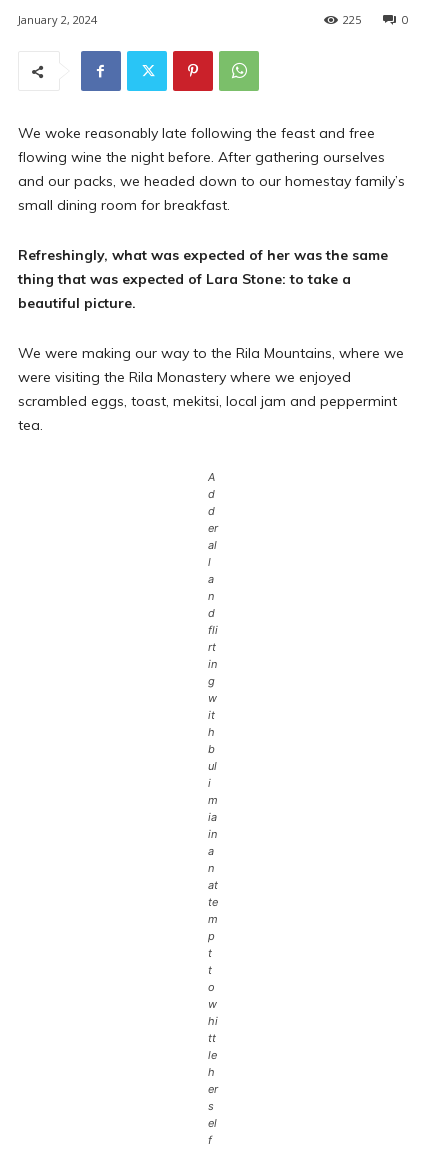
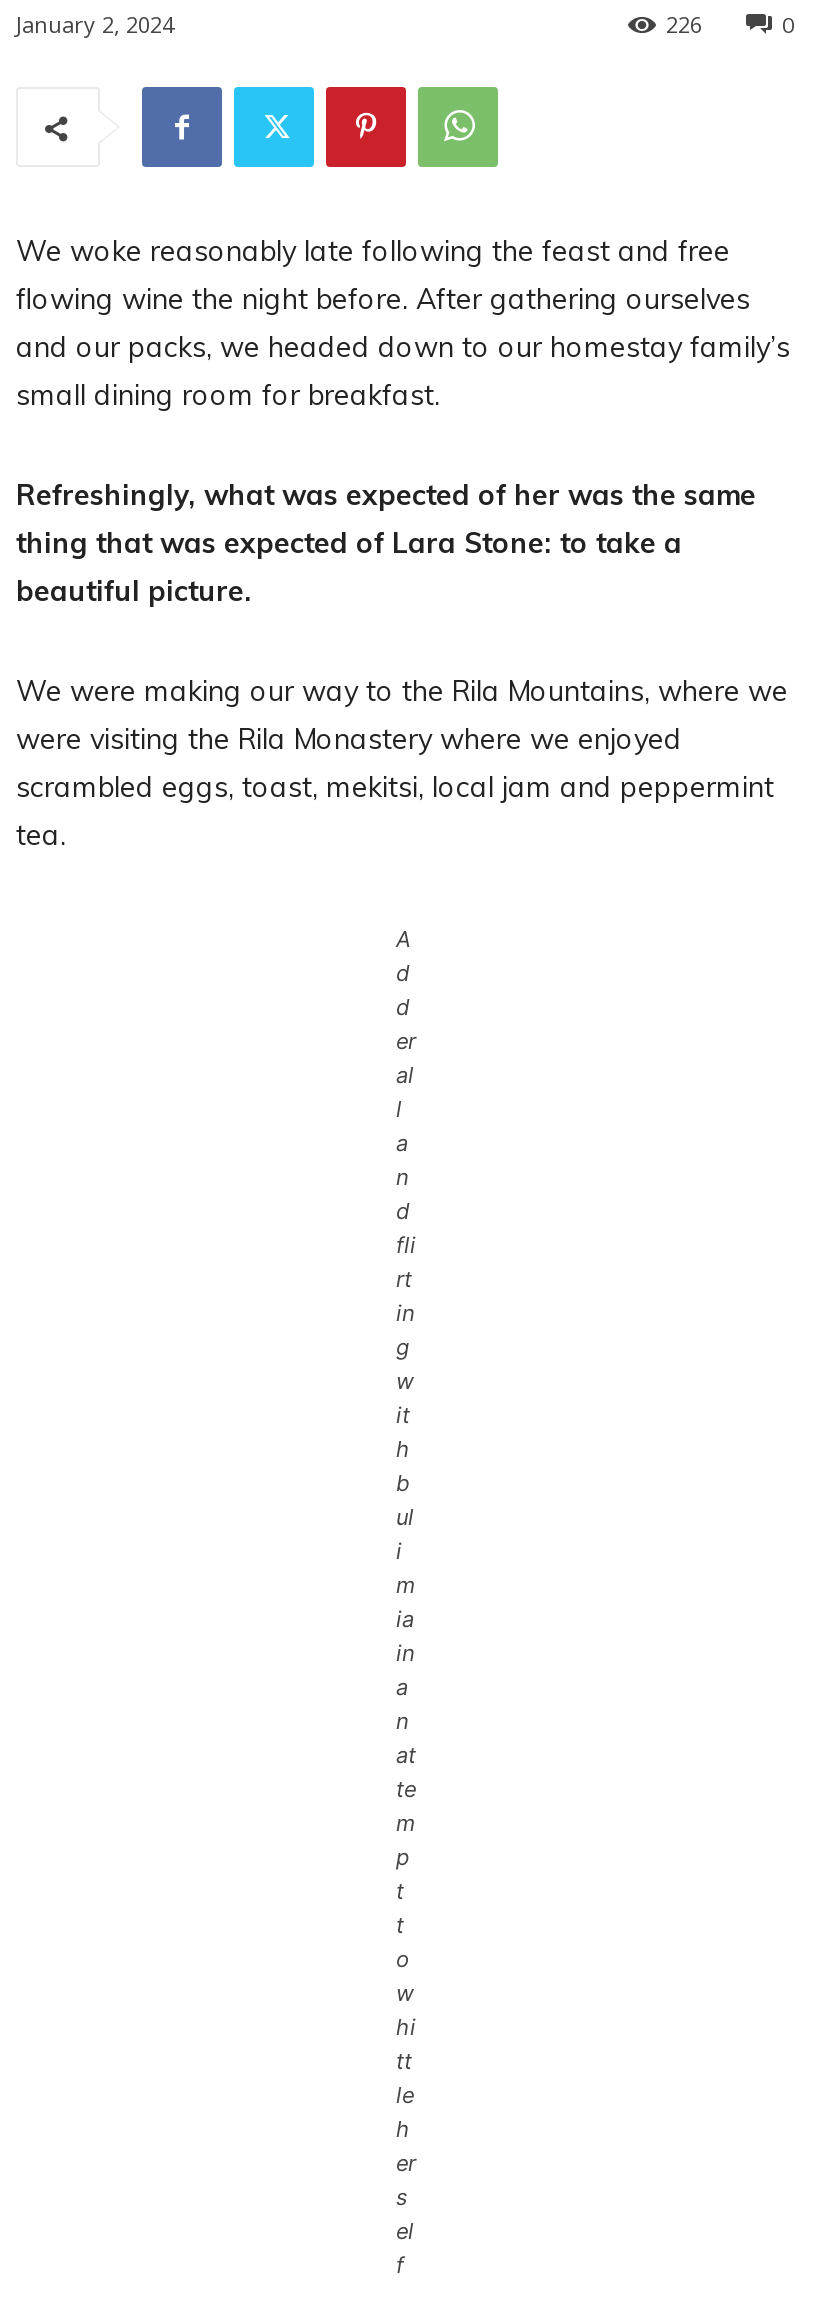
- 225
+ 226
